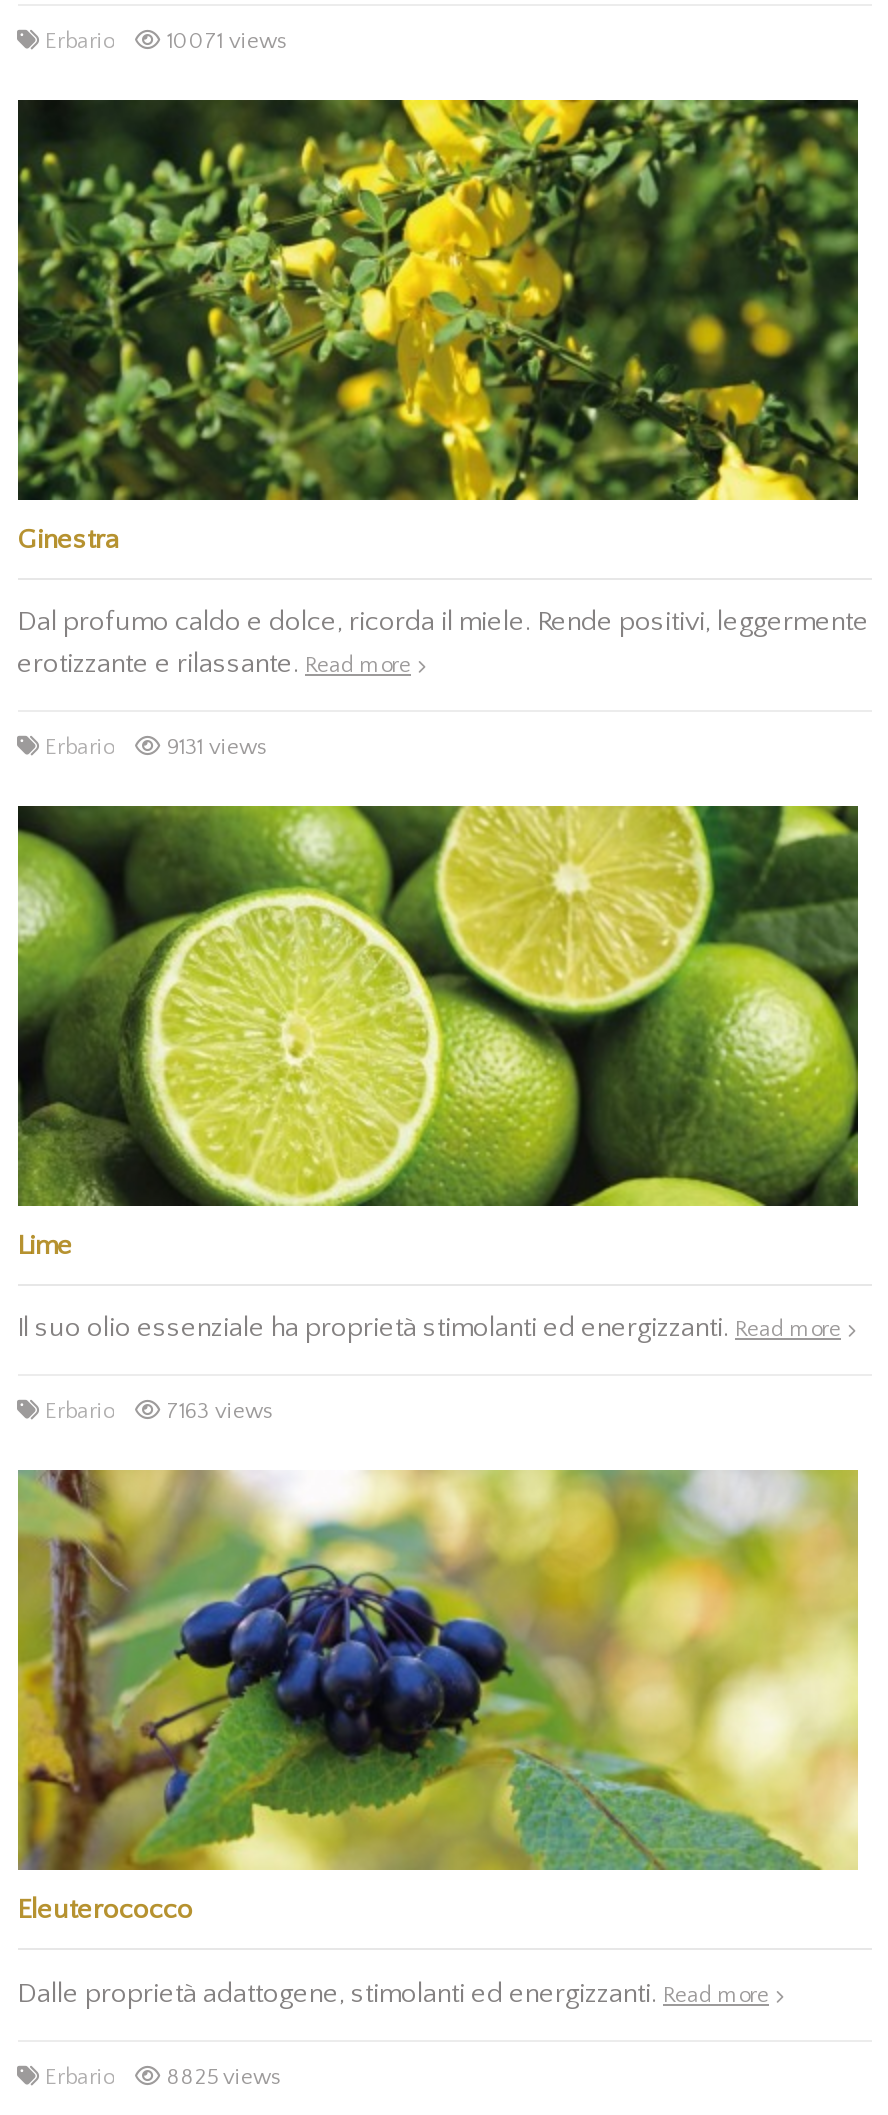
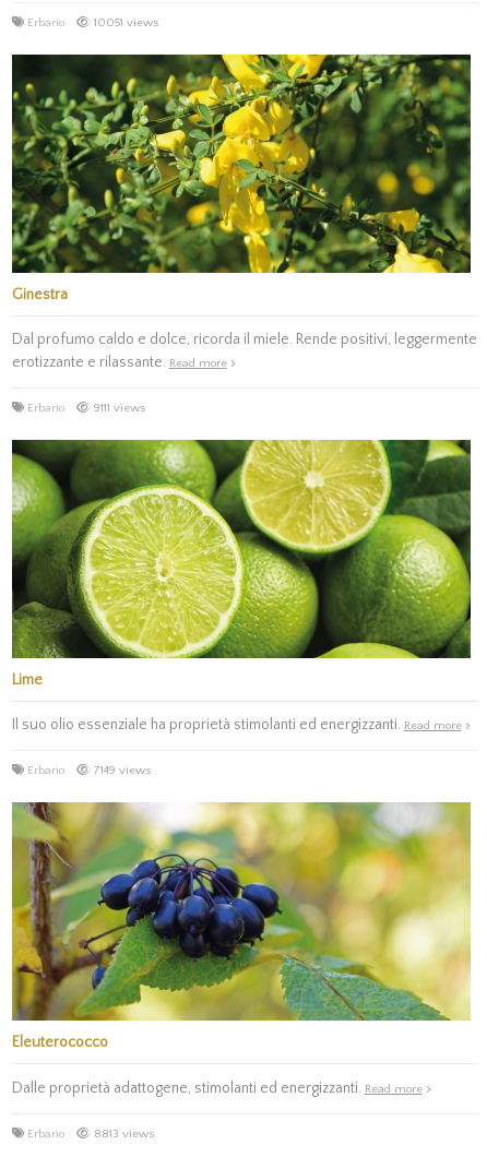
- 10071 views
+ 10051 views

- 9131 views
+ 9111 views

- 7163 views
+ 7149 views

- 8825 views
+ 8813 views
